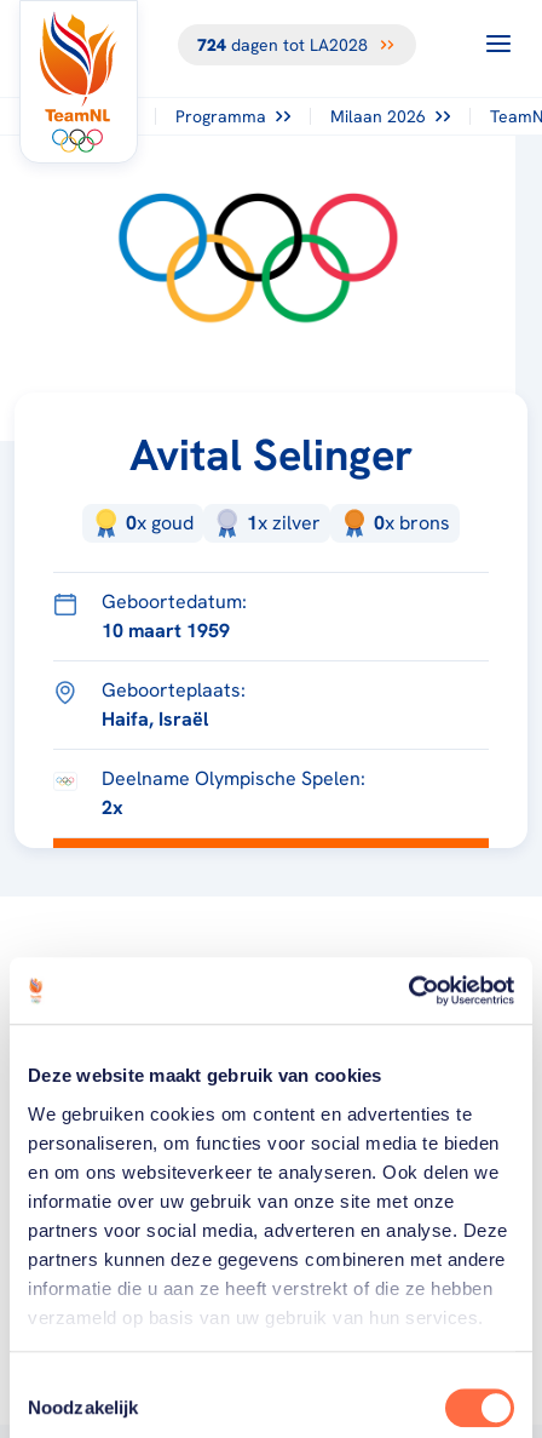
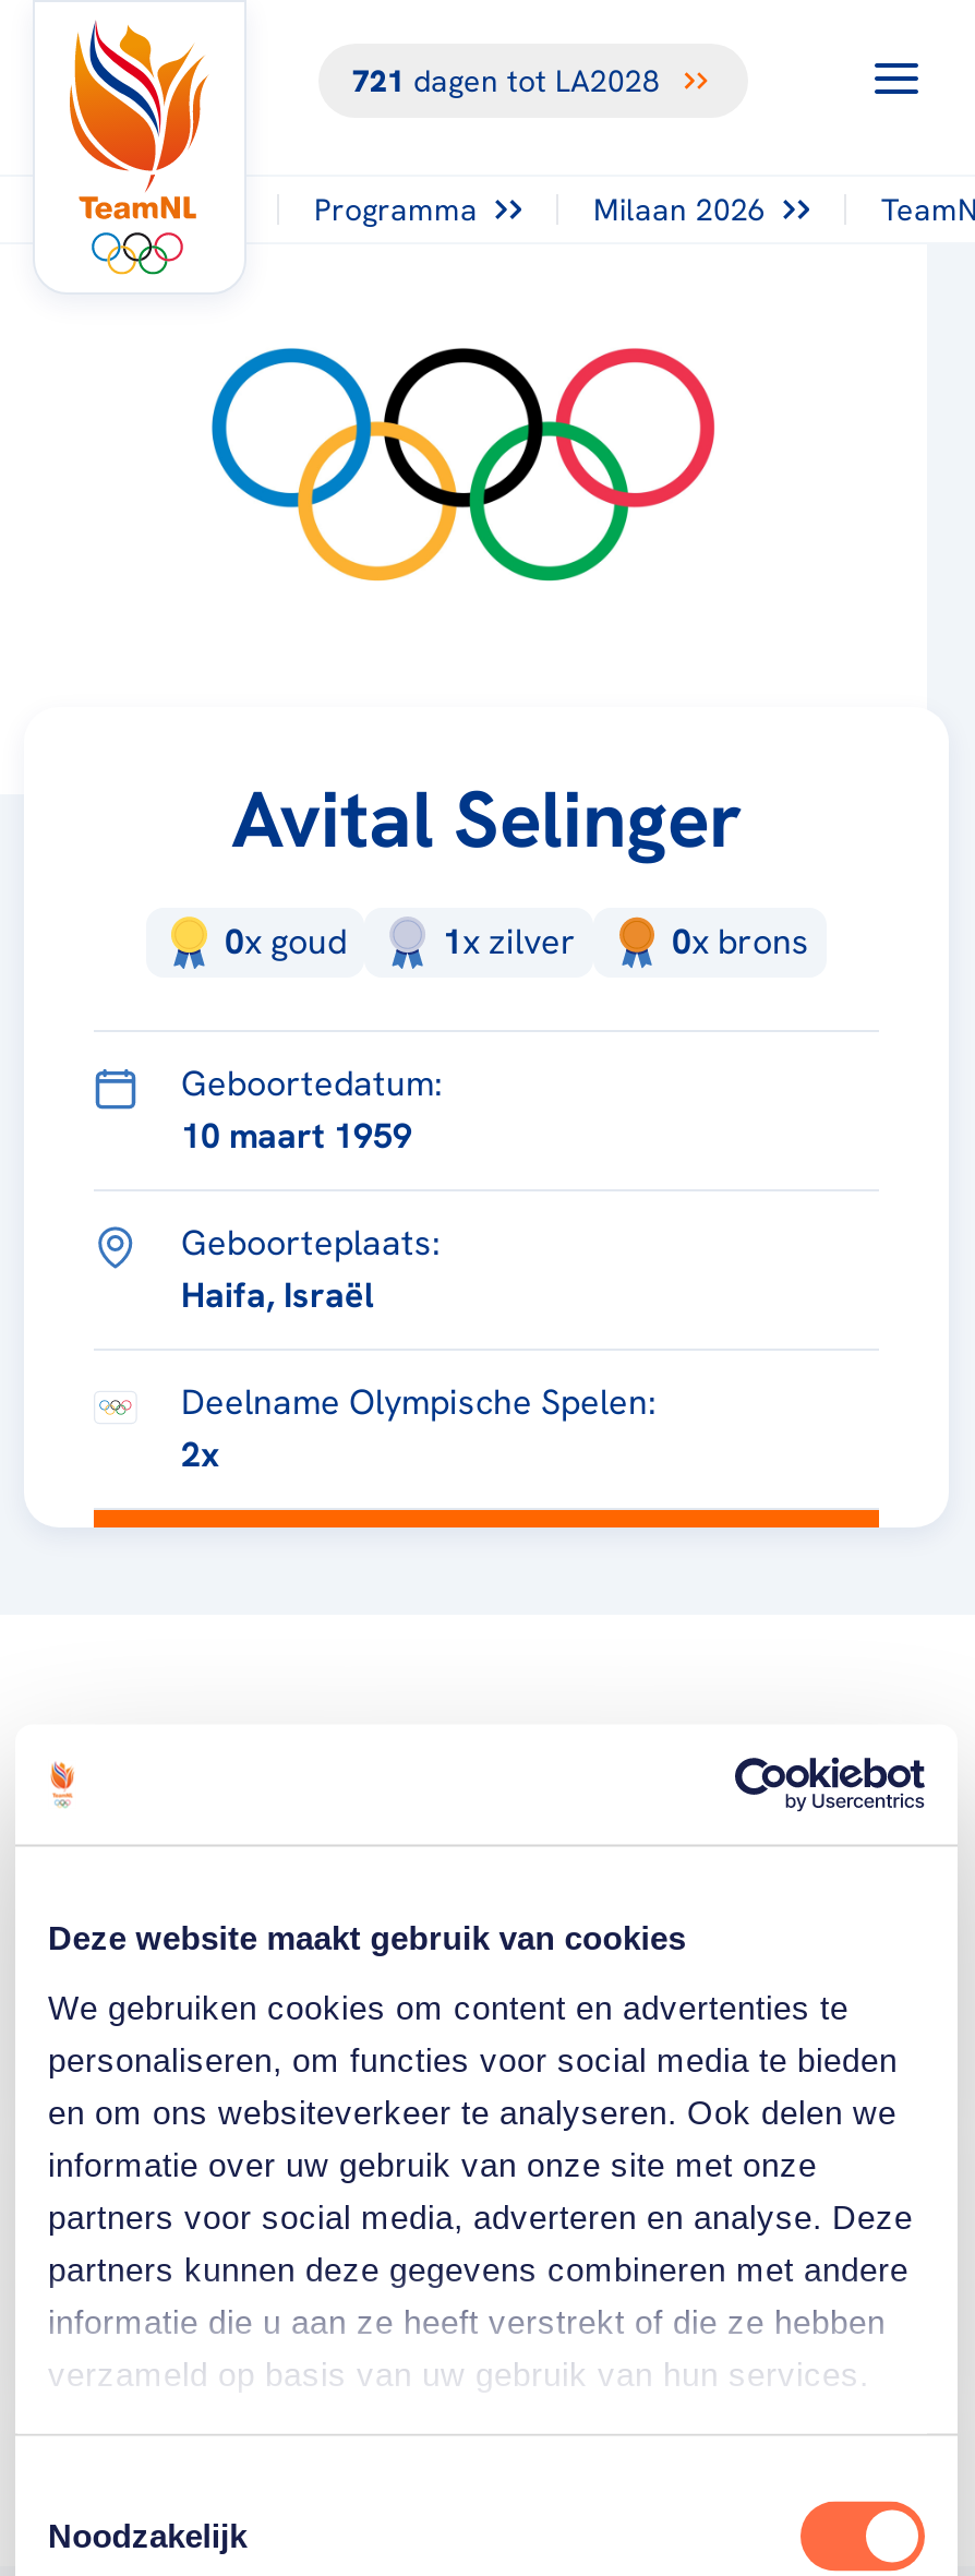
- 724 dagen tot LA2028
+ 721 dagen tot LA2028
